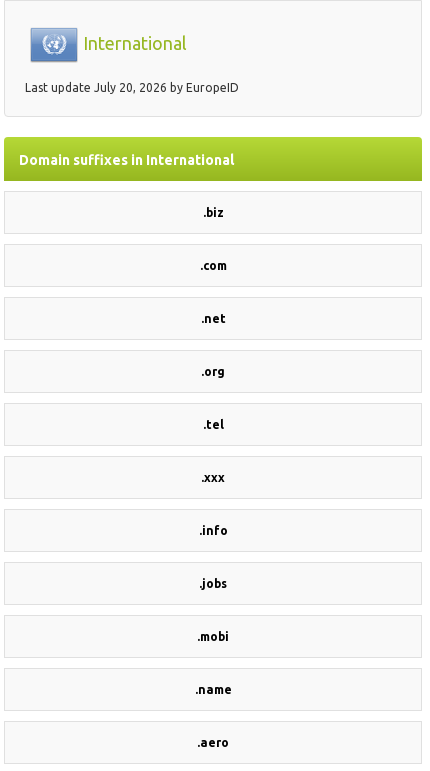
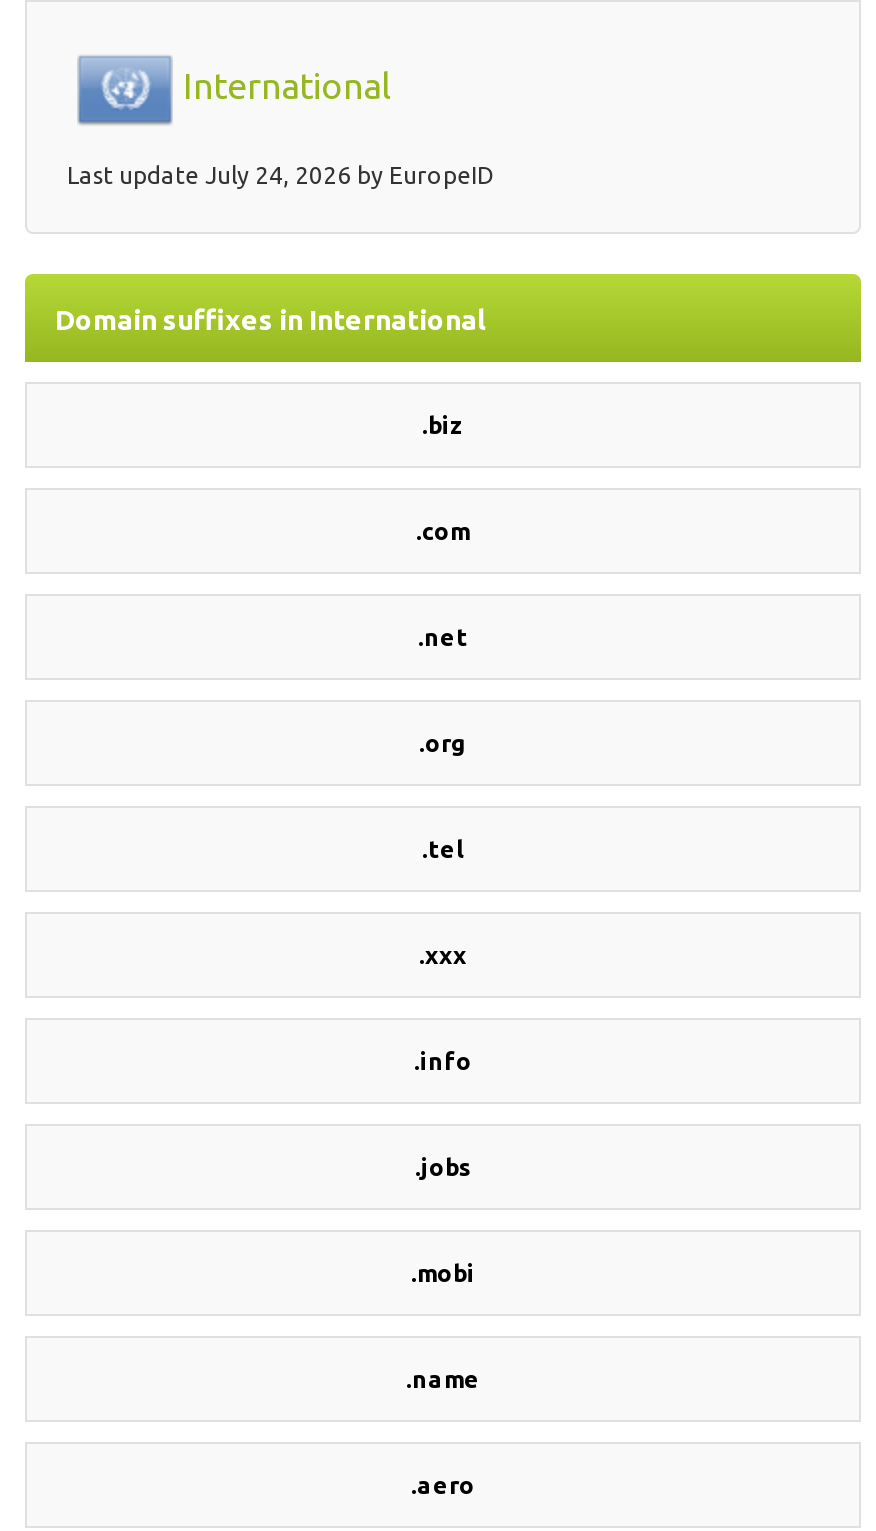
- Last update July 20, 2026 by EuropeID
+ Last update July 24, 2026 by EuropeID
